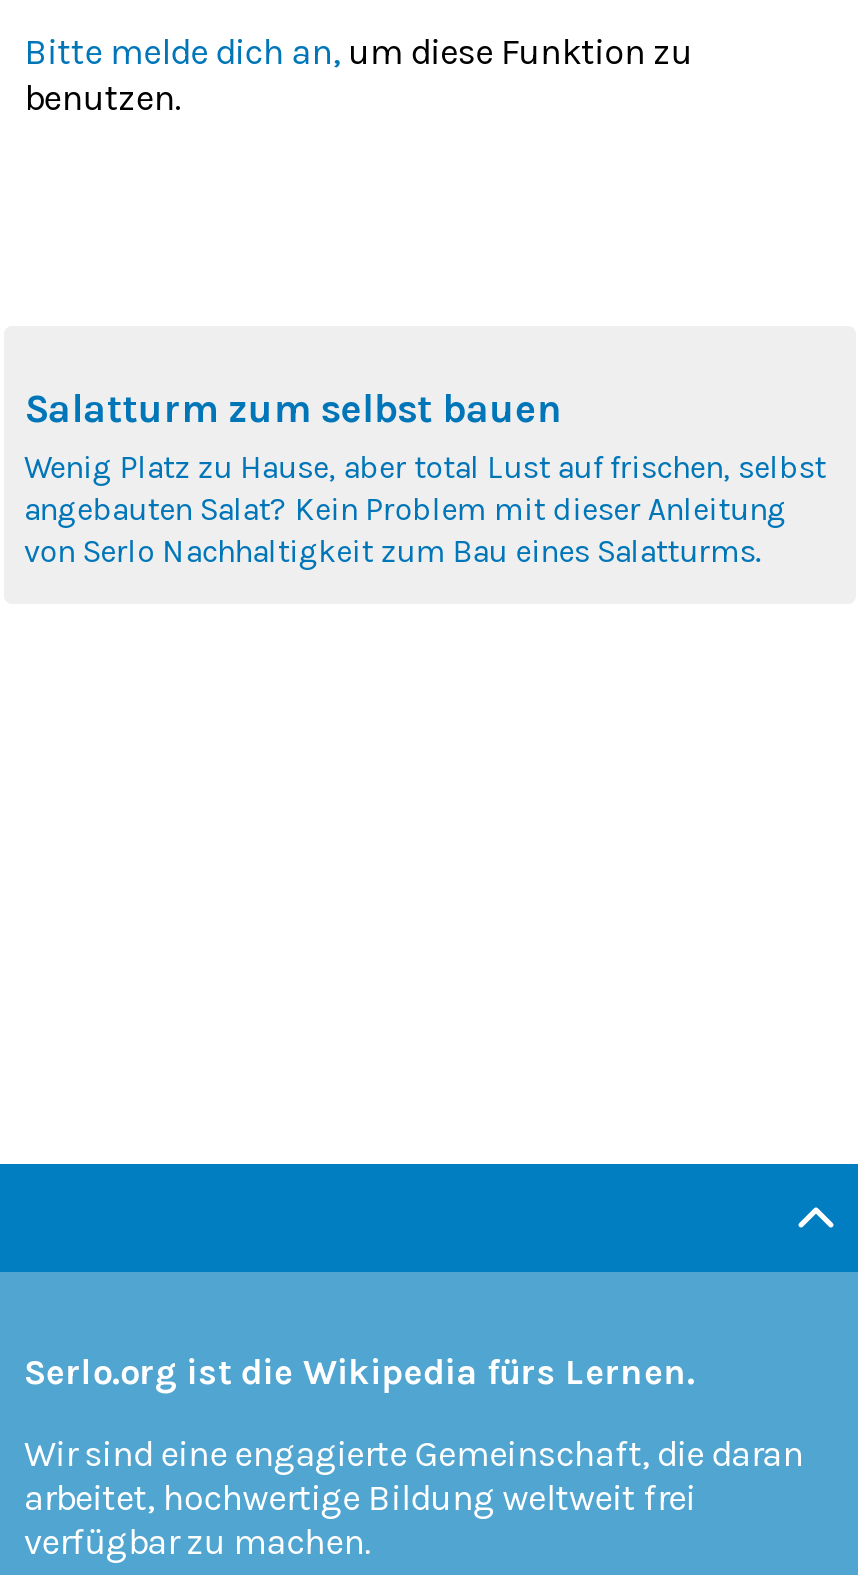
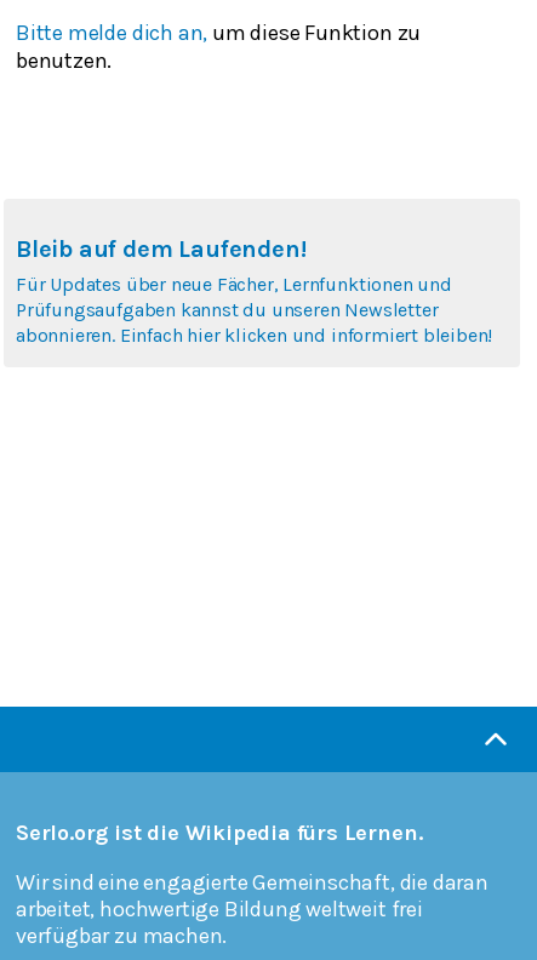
- Salatturm zum selbst bauen
- Wenig Platz zu Hause, aber total Lust auf frischen, selbst
- angebauten Salat? Kein Problem mit dieser Anleitung
- von Serlo Nachhaltigkeit zum Bau eines Salatturms.
+ Bleib auf dem Laufenden!
+ Für Updates über neue Fächer, Lernfunktionen und
+ Prüfungsaufgaben kannst du unseren Newsletter
+ abonnieren. Einfach hier klicken und informiert bleiben!
